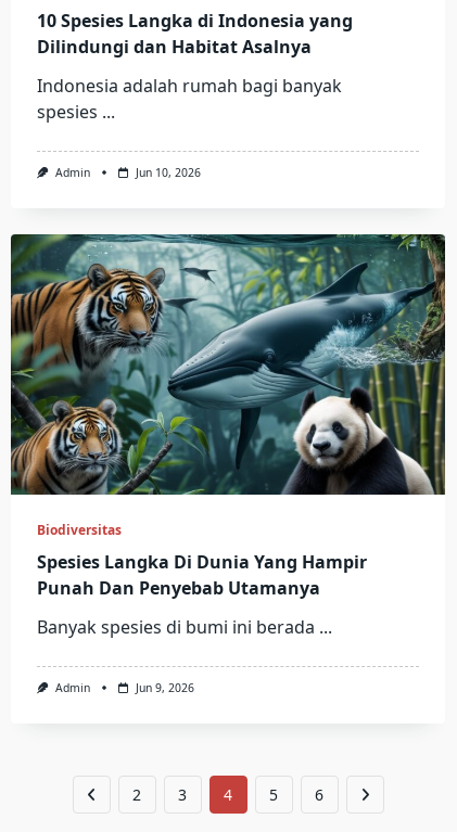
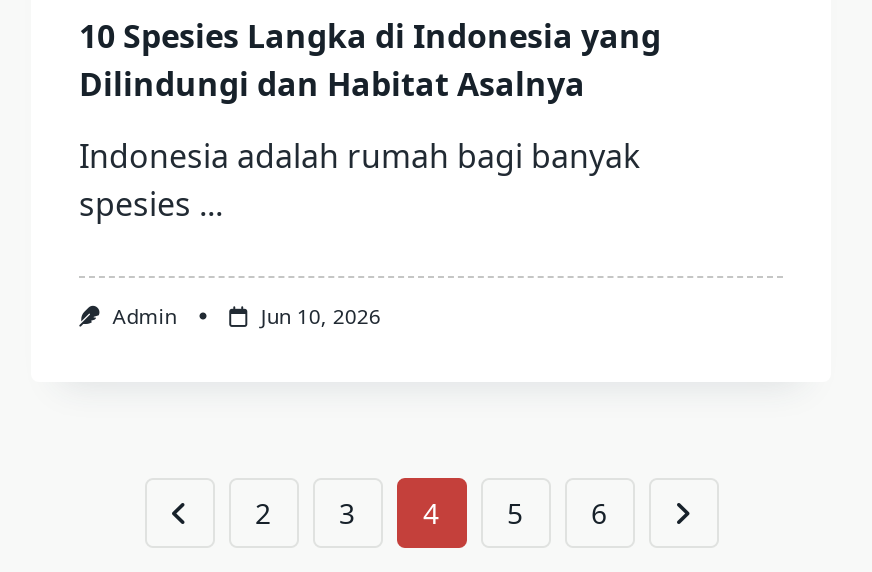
- [image]
- Biodiversitas
- Spesies Langka Di Dunia Yang Hampir
- Punah Dan Penyebab Utamanya
- Banyak spesies di bumi ini berada ...
- Admin
- Jun 9, 2026
